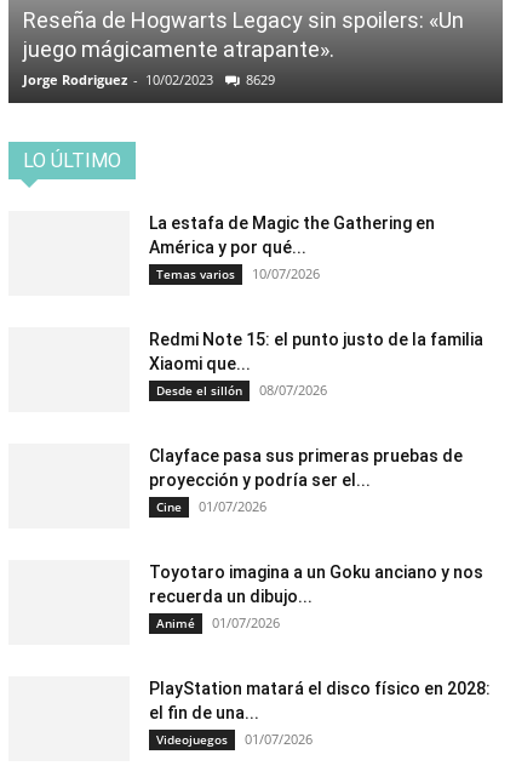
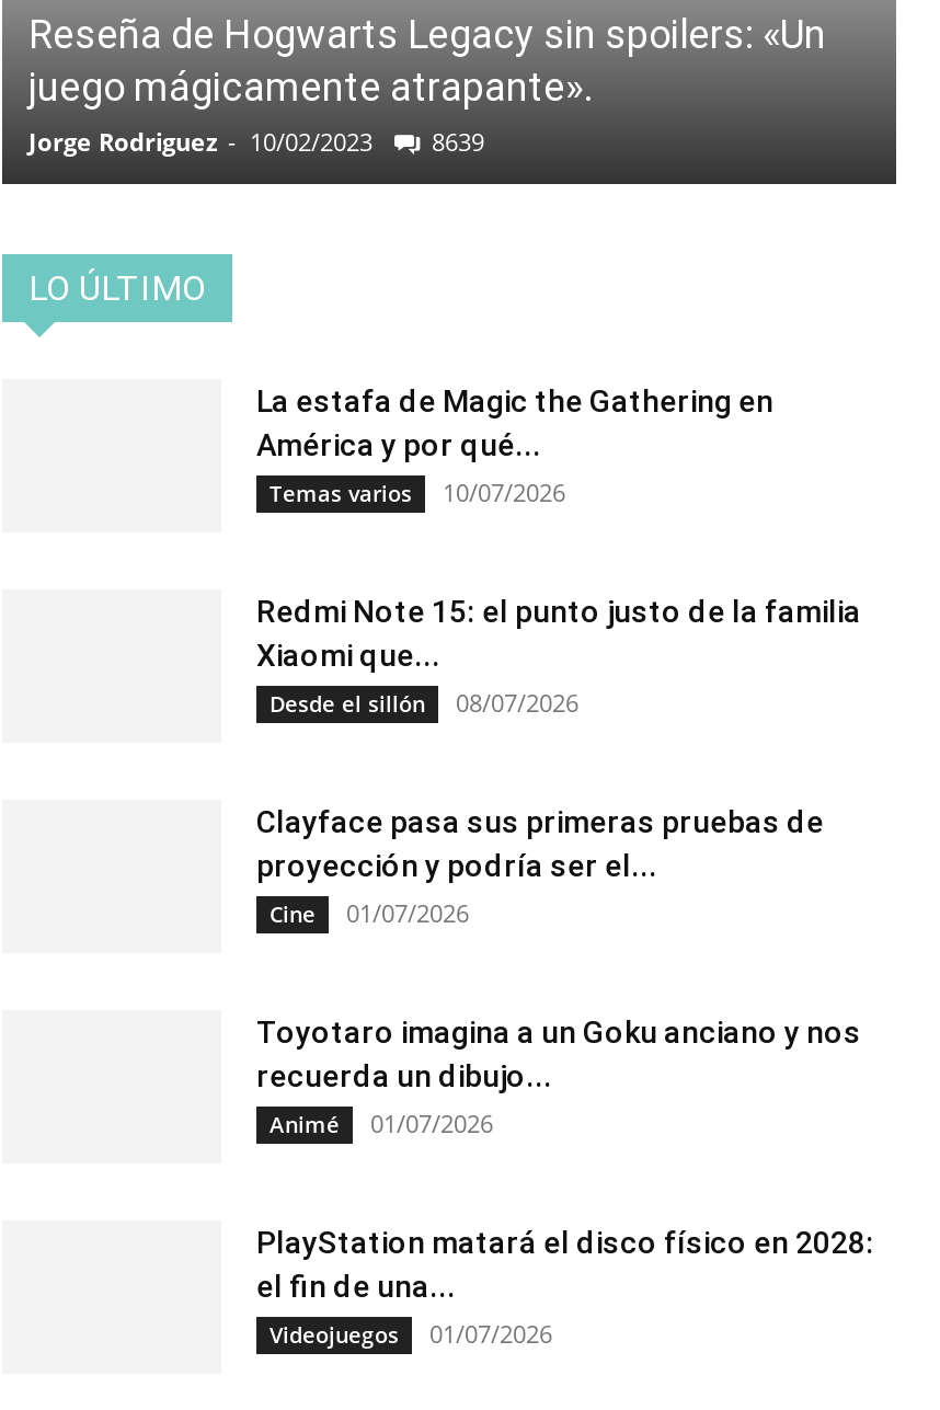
- Jorge Rodriguez - 10/02/2023 8629
+ Jorge Rodriguez - 10/02/2023 8639
